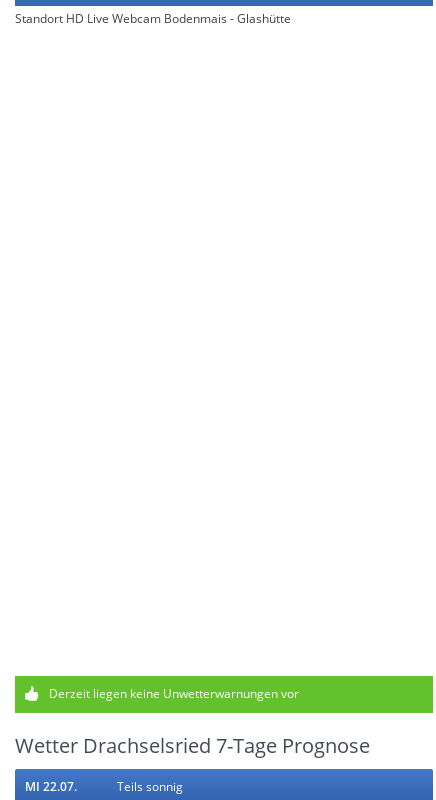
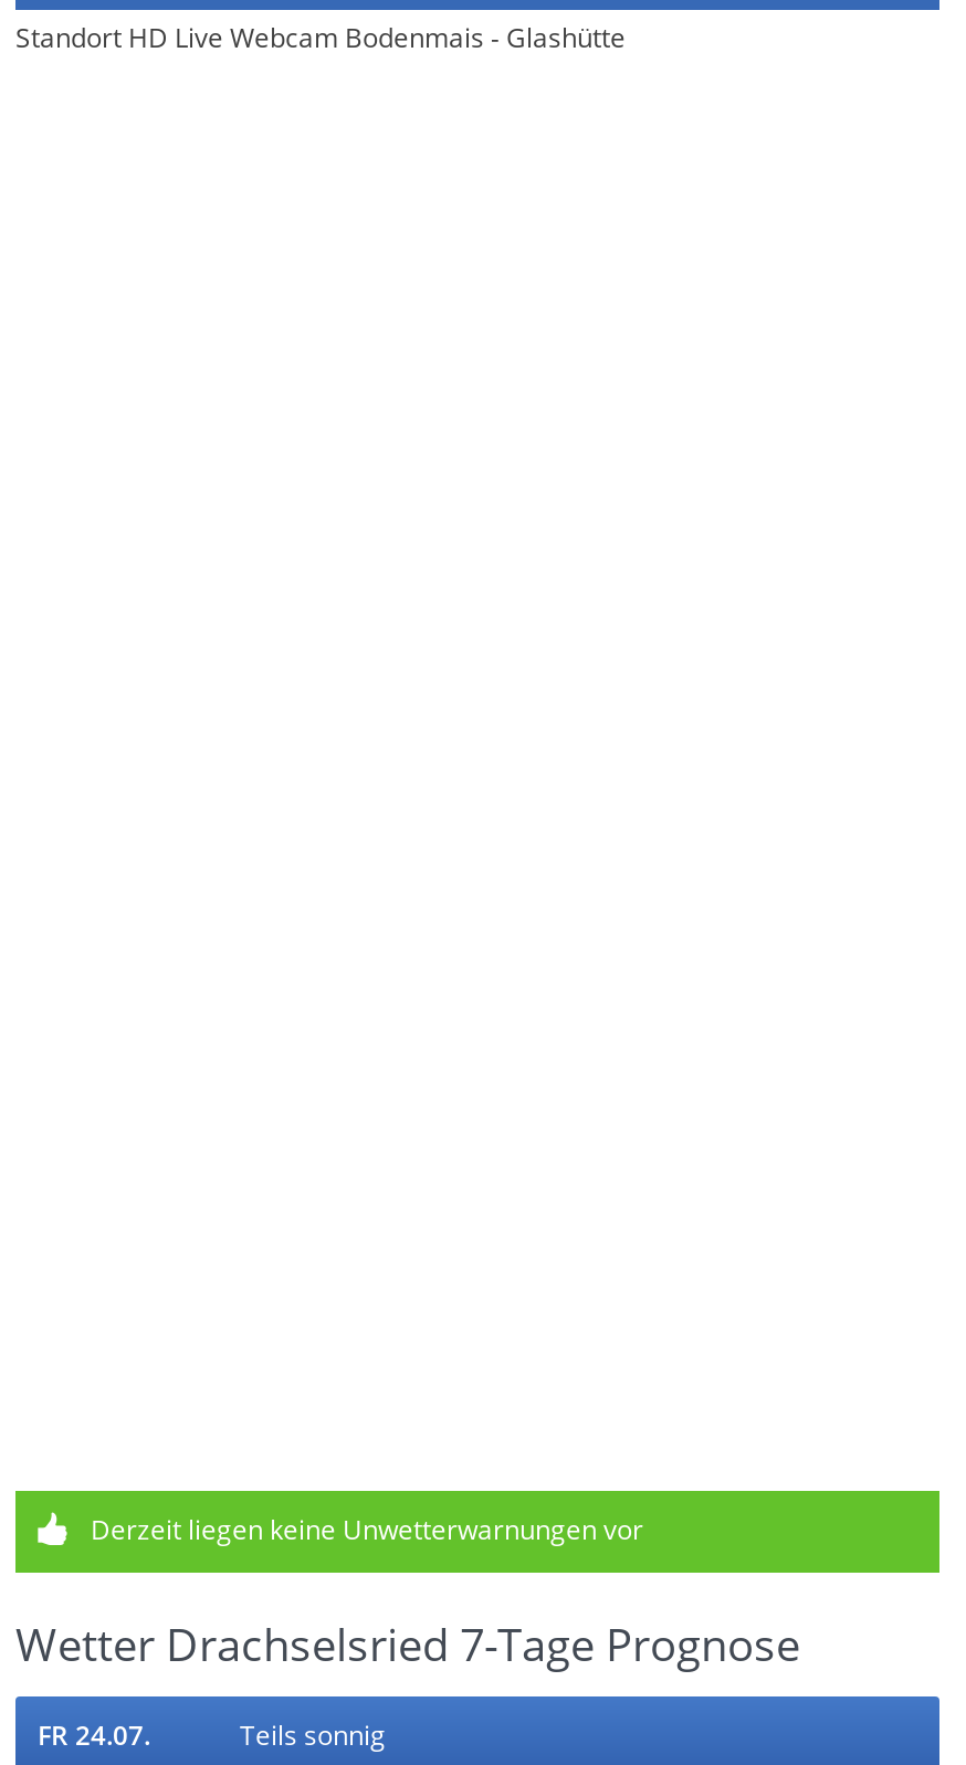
- MI 22.07.
+ FR 24.07.
